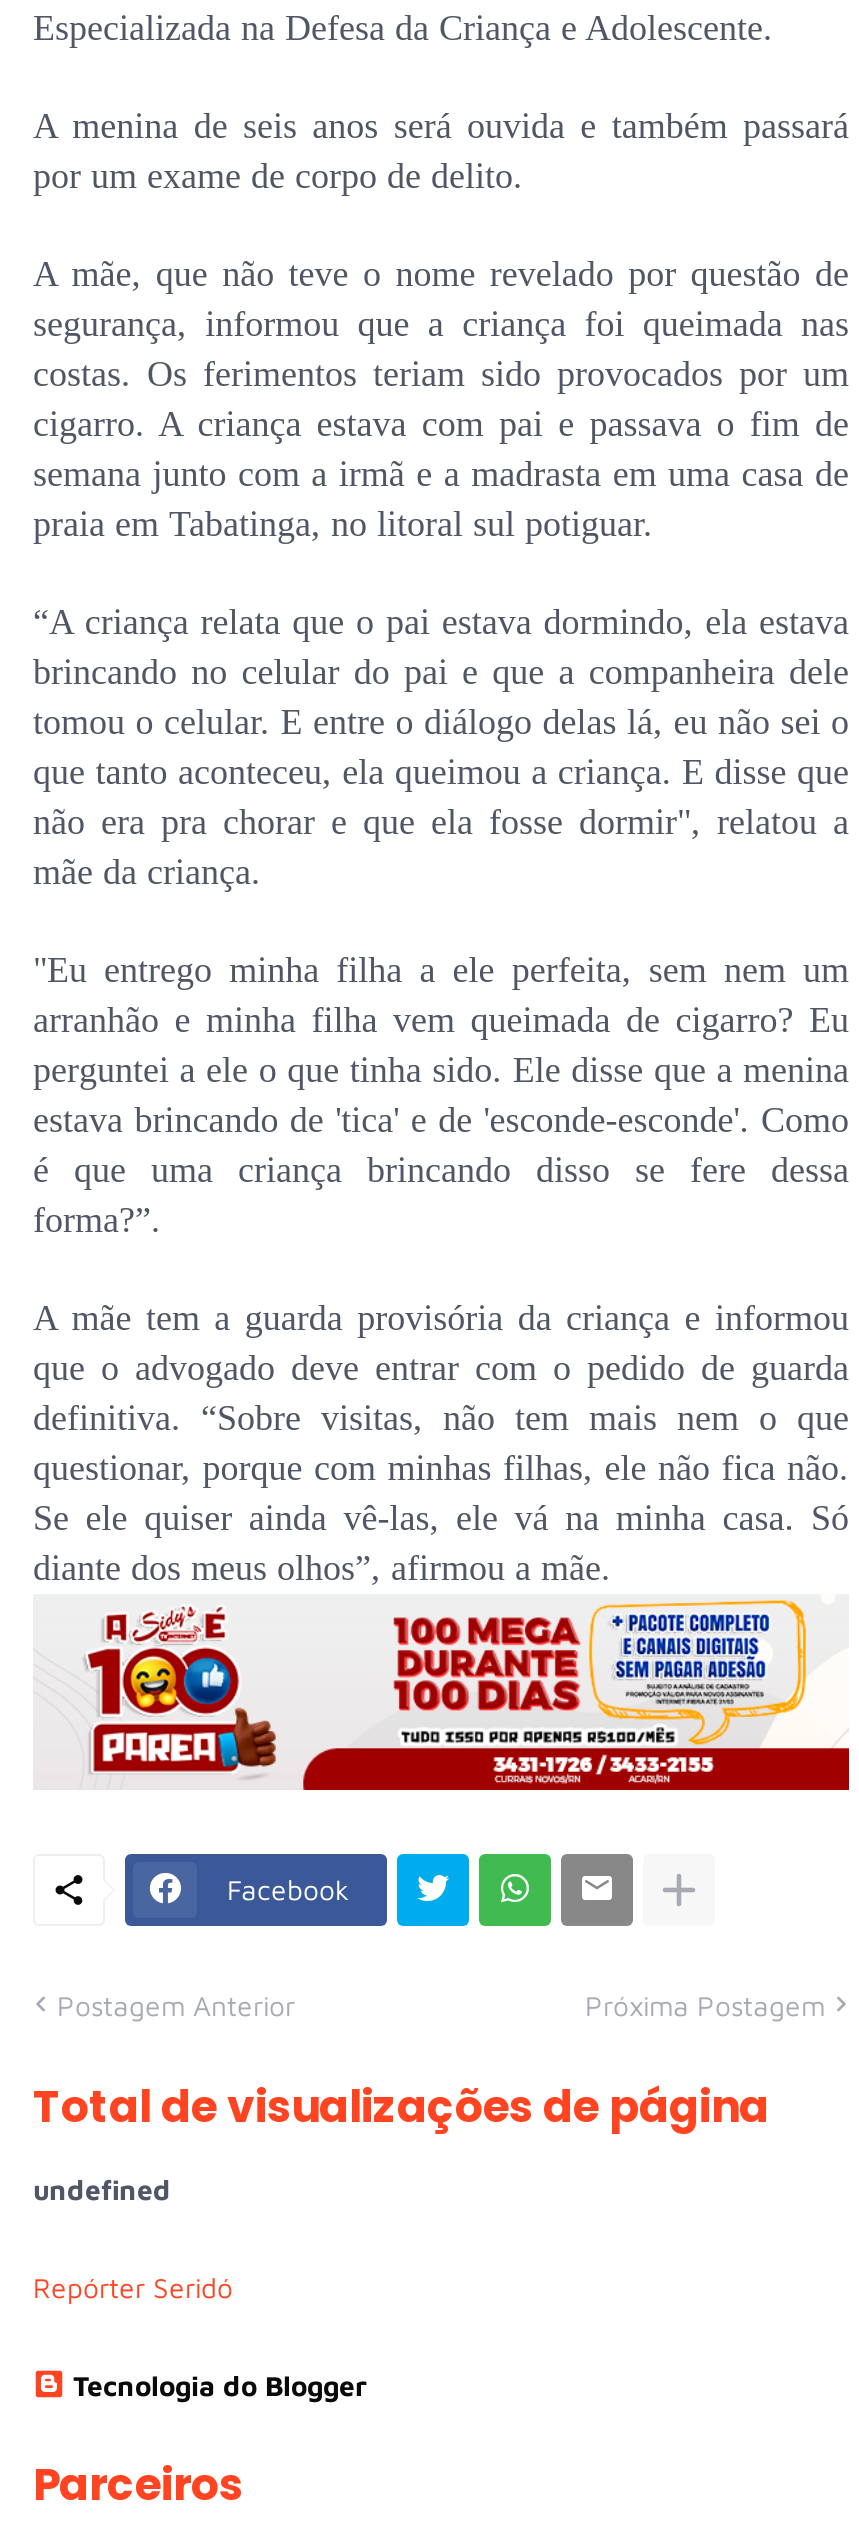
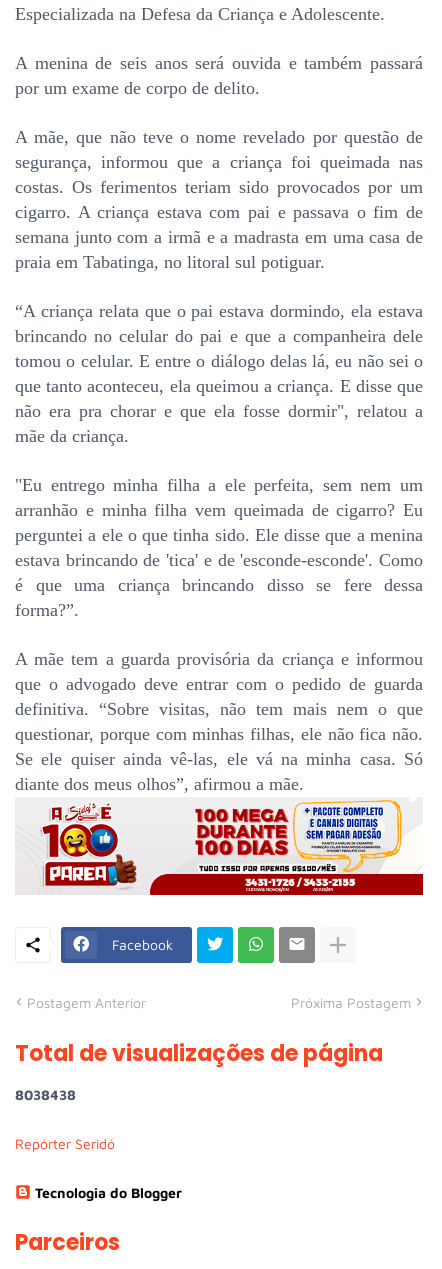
- undefned
+ 8038438
